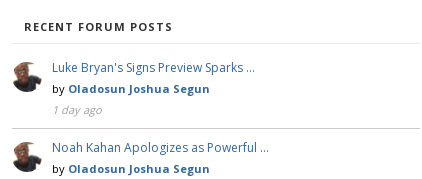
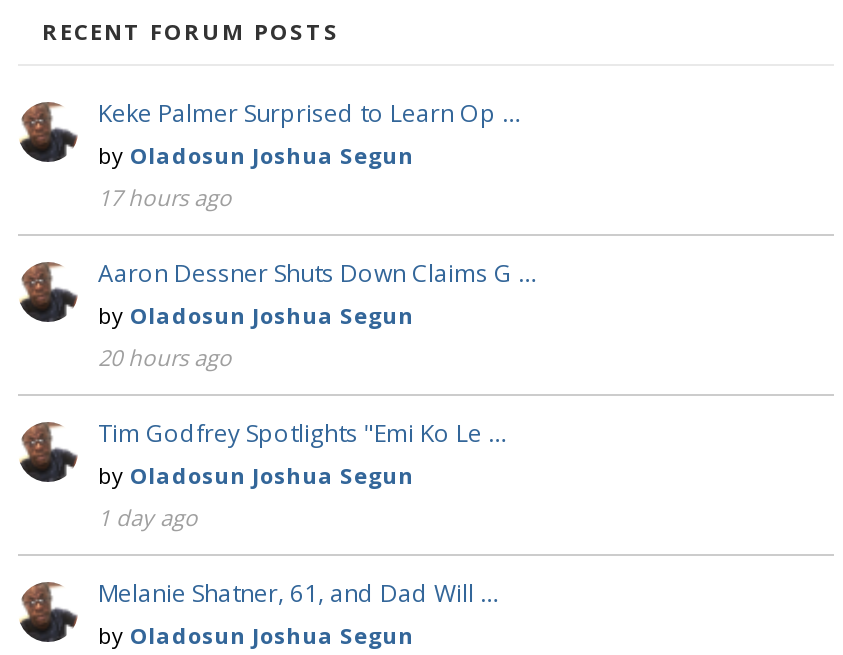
- Luke Bryan's Signs Preview Sparks …
+ Keke Palmer Surprised to Learn Op …
+ by Oladosun Joshua Segun
+ 17 hours ago
+ Aaron Dessner Shuts Down Claims G …
+ by Oladosun Joshua Segun
+ 20 hours ago
+ Tim Godfrey Spotlights "Emi Ko Le …

- Noah Kahan Apologizes as Powerful …
+ Melanie Shatner, 61, and Dad Will …
